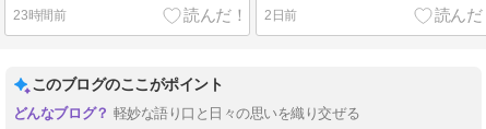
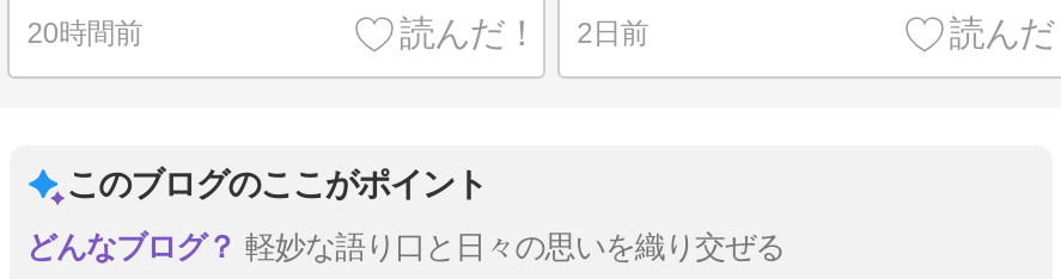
- 23時間前
+ 20時間前
